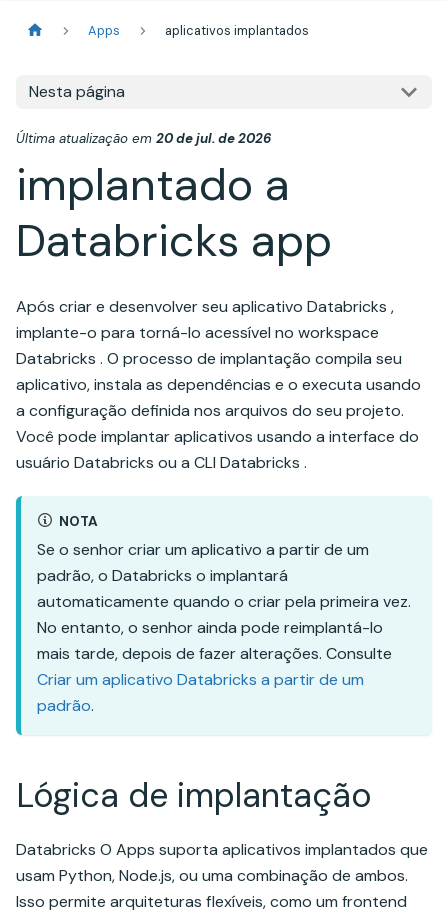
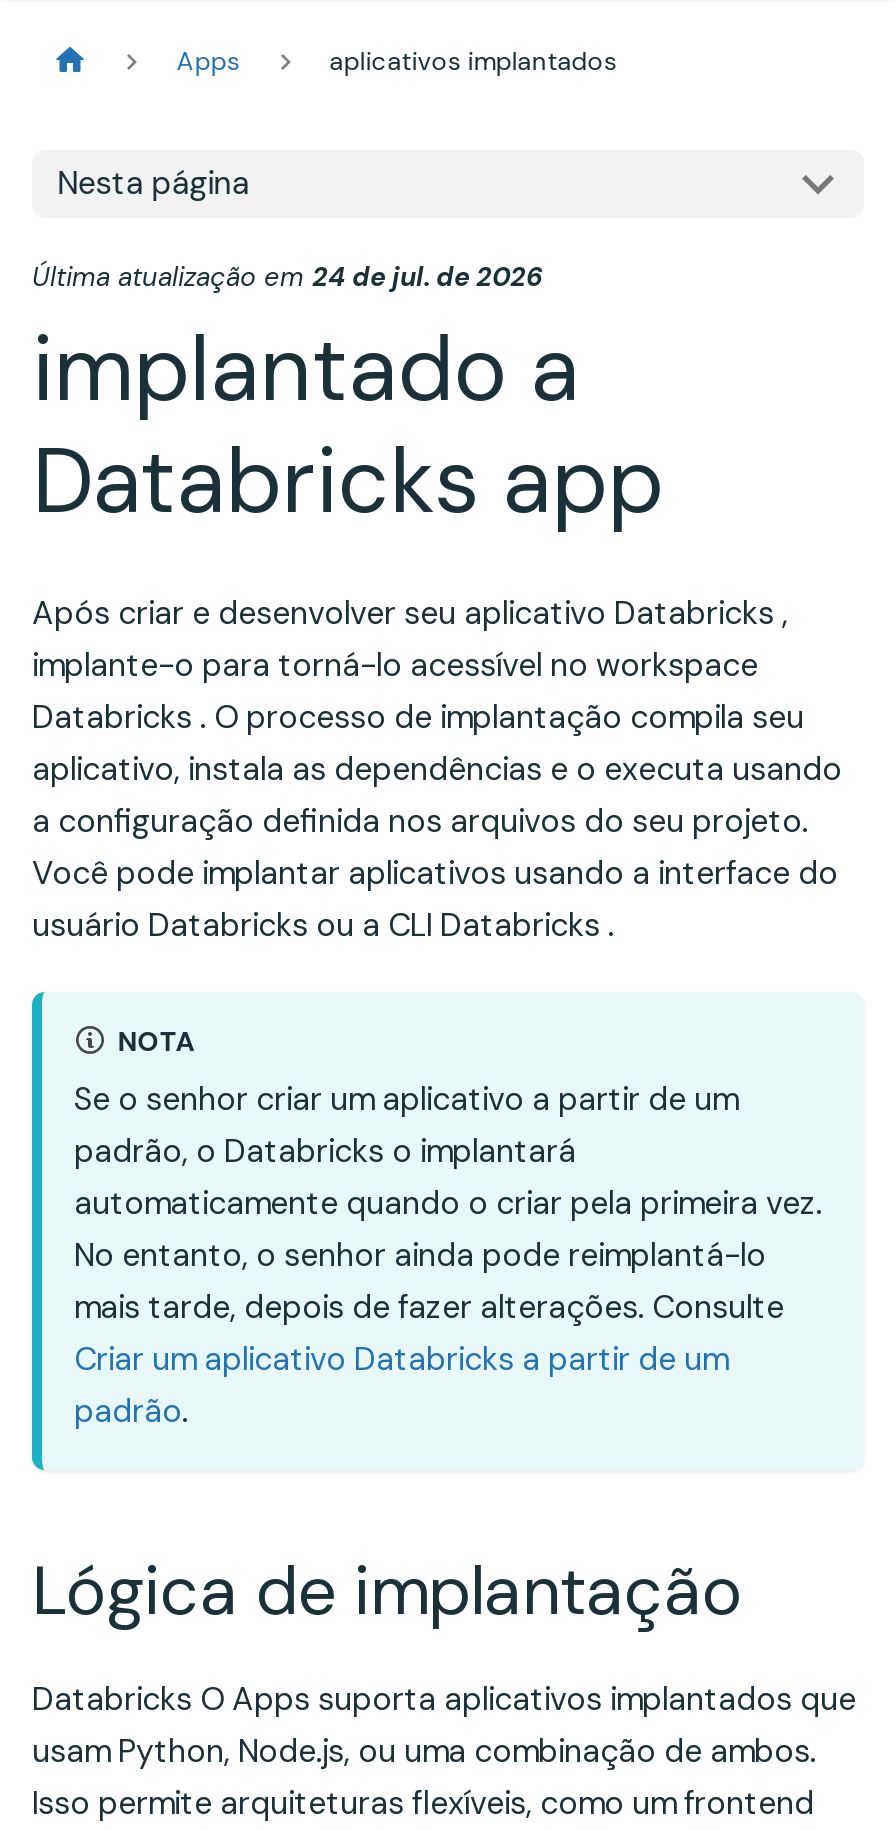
- Última atualização em 20 de jul. de 2026
+ Última atualização em 24 de jul. de 2026
